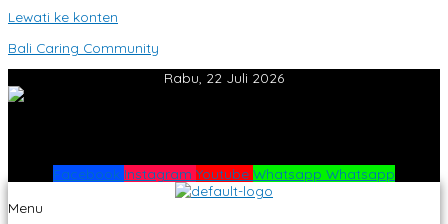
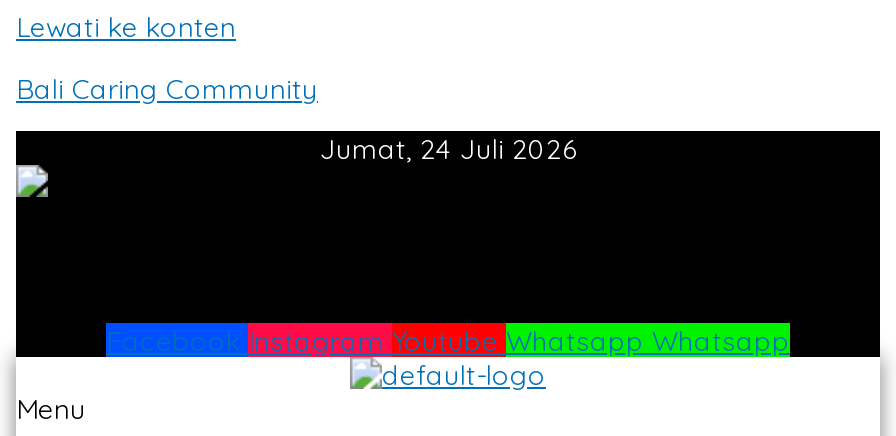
- Rabu, 22 Juli 2026
+ Jumat, 24 Juli 2026
